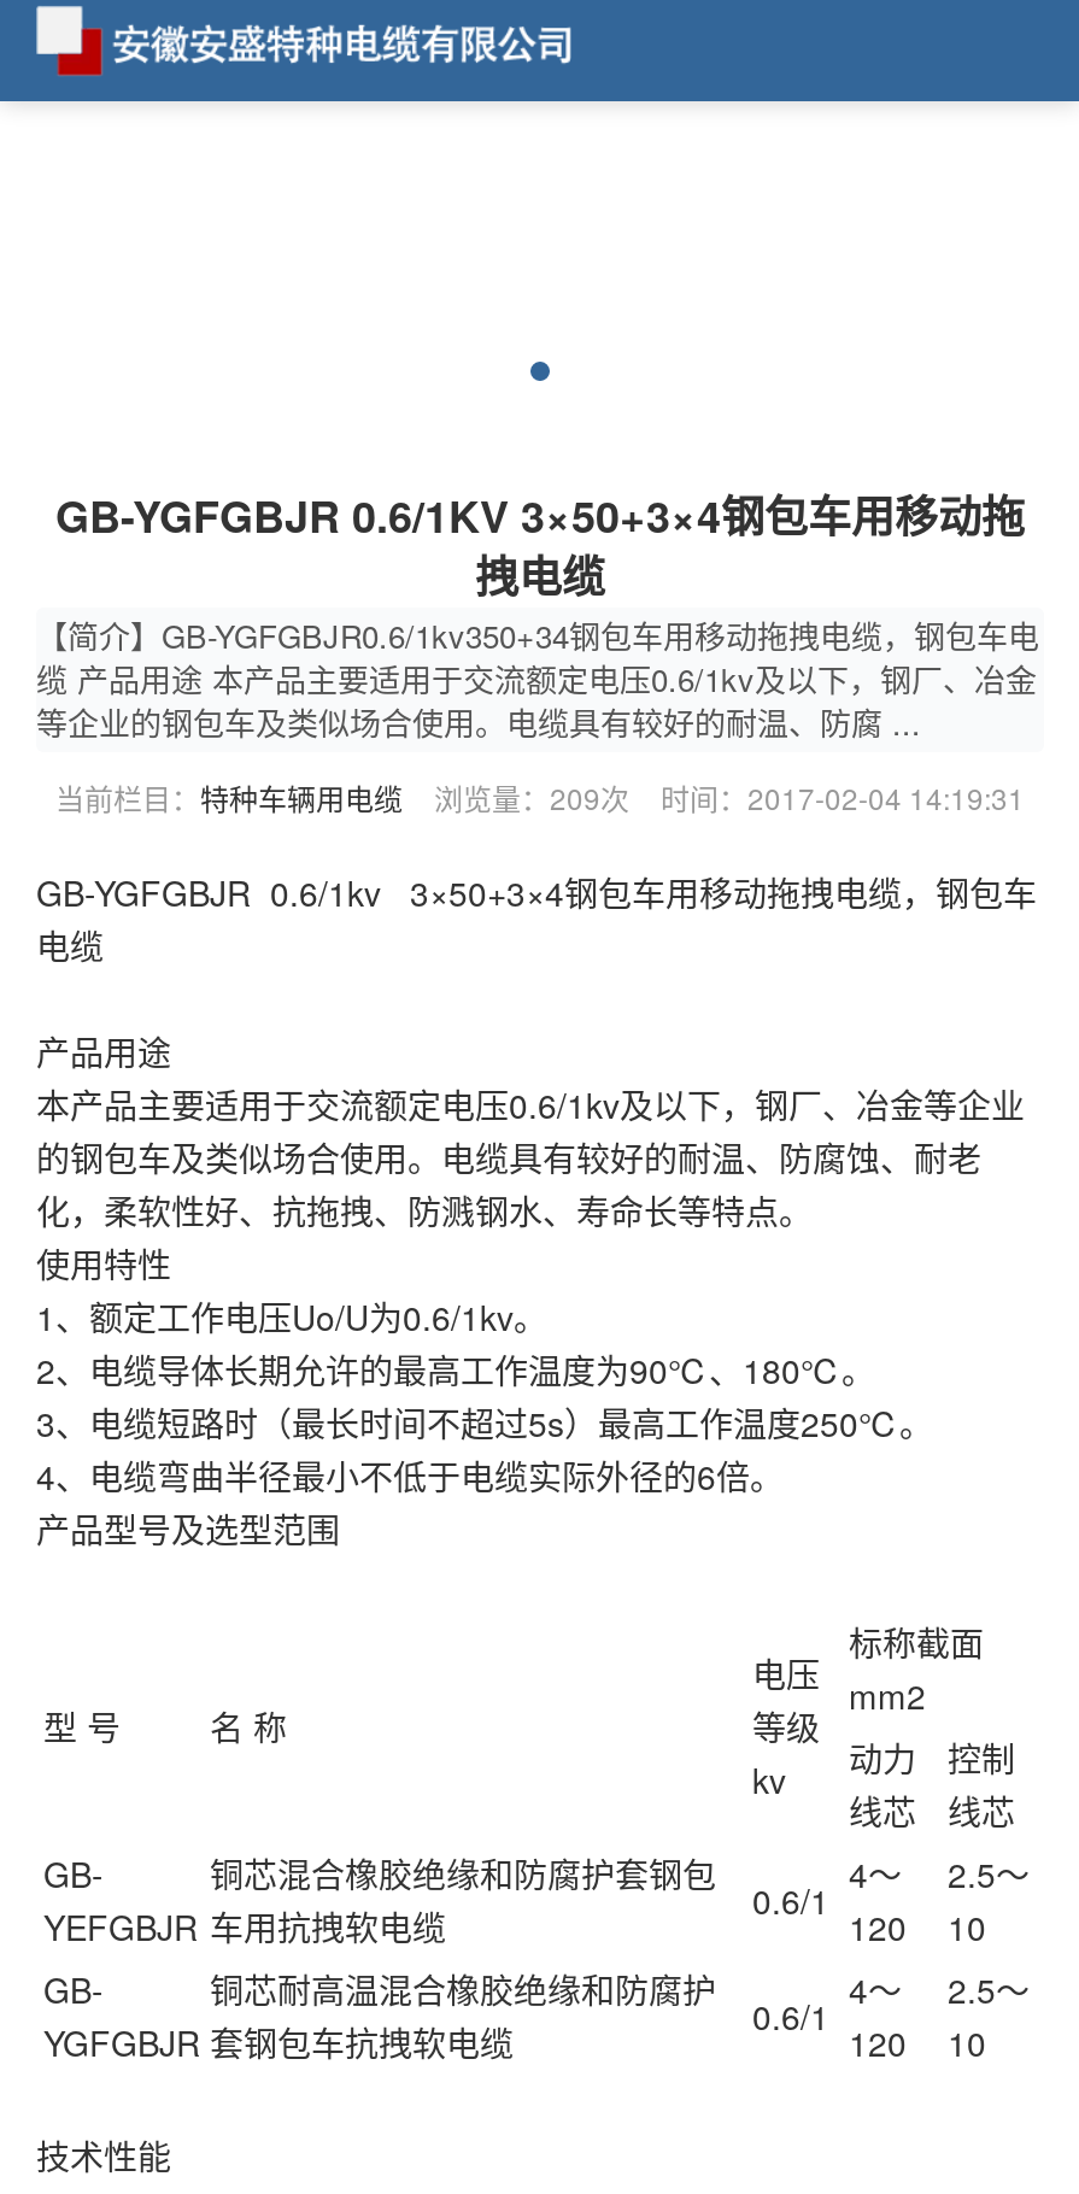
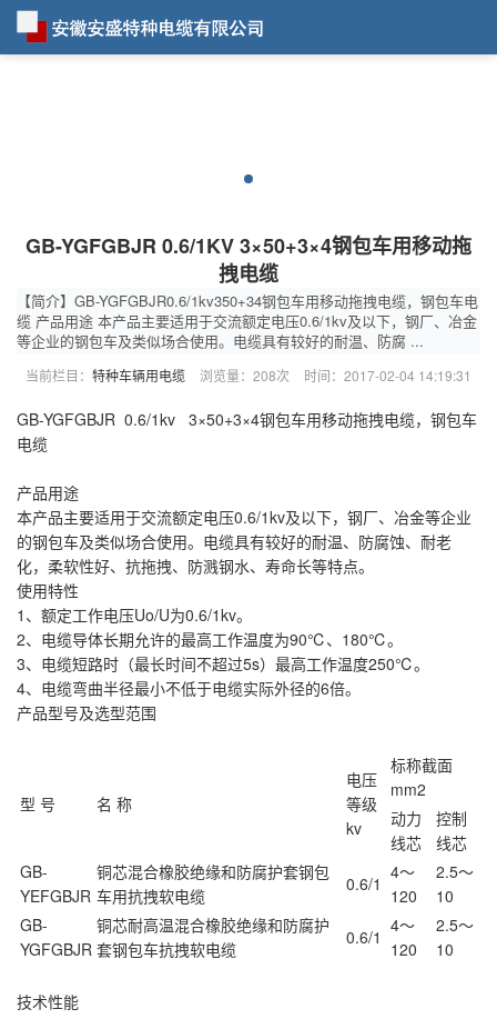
- 当前栏目：特种车辆用电缆 浏览量：209次 时间：2017-02-04 14:19:31
+ 当前栏目：特种车辆用电缆 浏览量：208次 时间：2017-02-04 14:19:31
